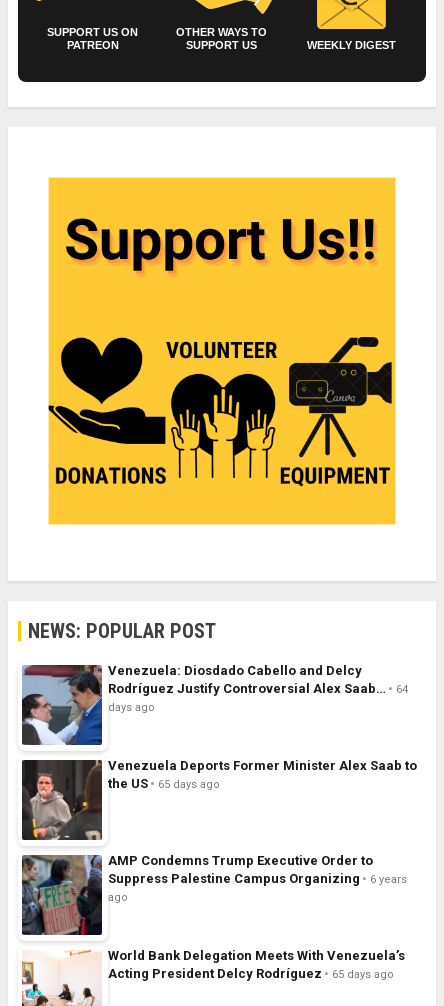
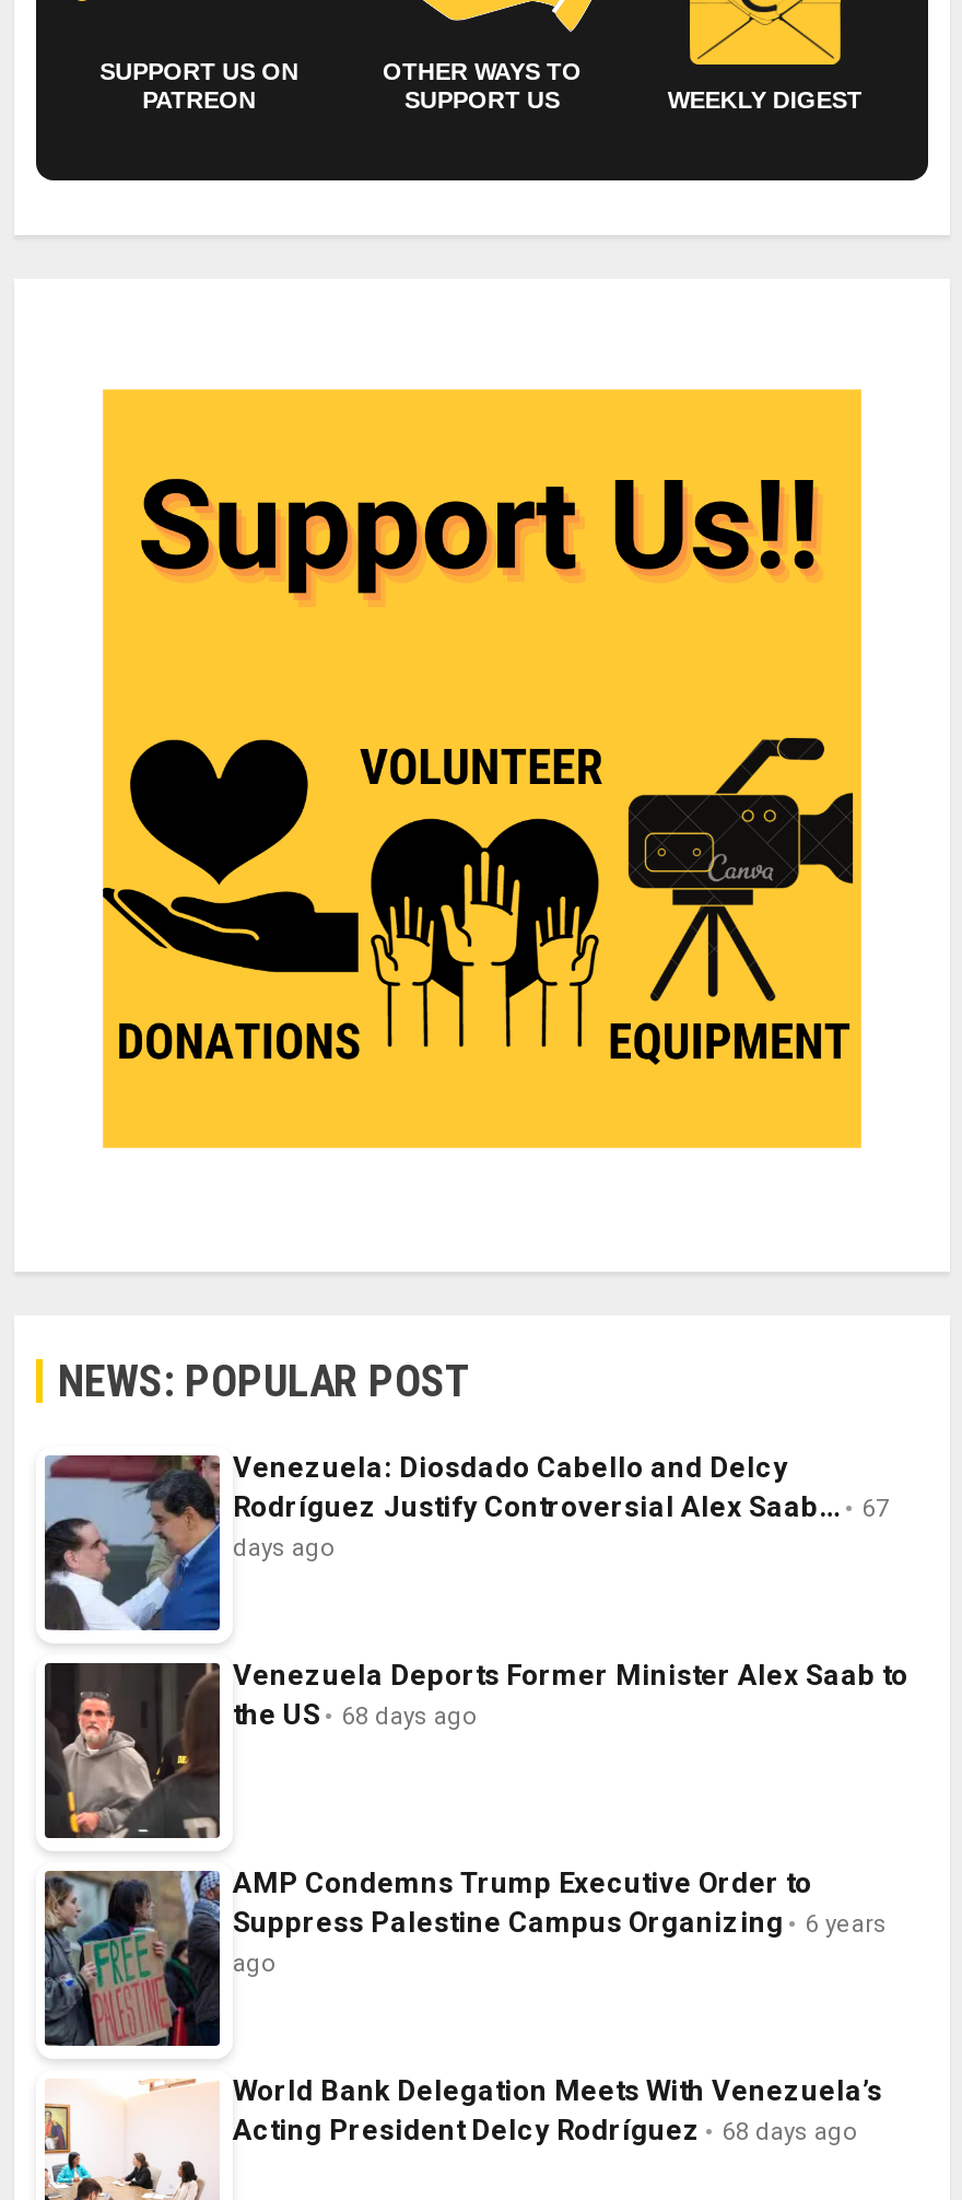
- Rodríguez Justify Controversial Alex Saab… 64
+ Rodríguez Justify Controversial Alex Saab… 67

- the US 65 days ago
+ the US 68 days ago

- Acting President Delcy Rodríguez 65 days ago
+ Acting President Delcy Rodríguez 68 days ago
